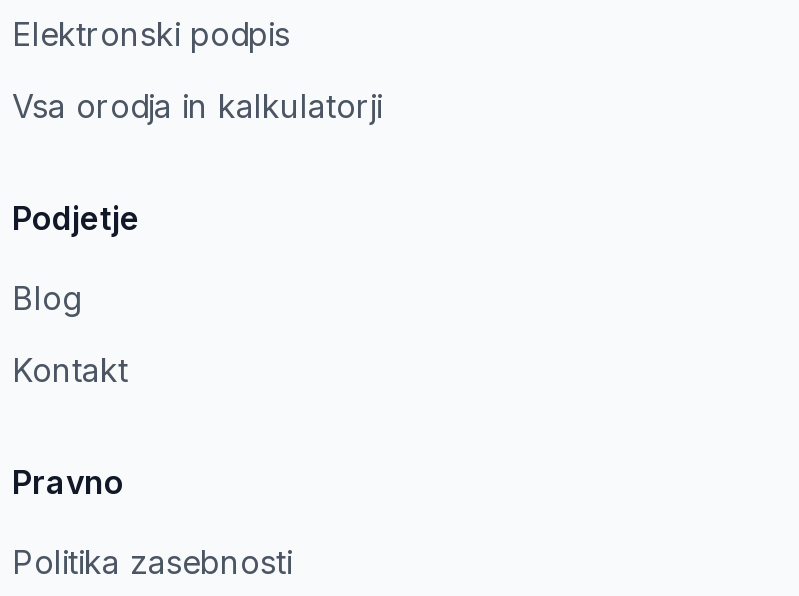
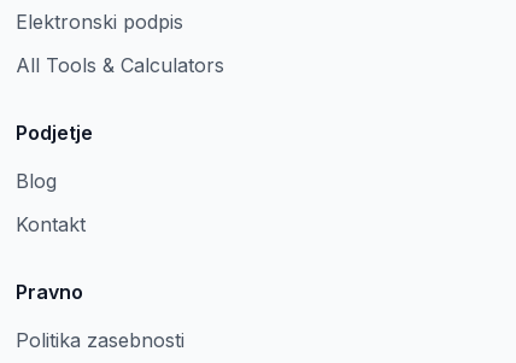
- Vsa orodja in kalkulatorji
+ All Tools & Calculators
